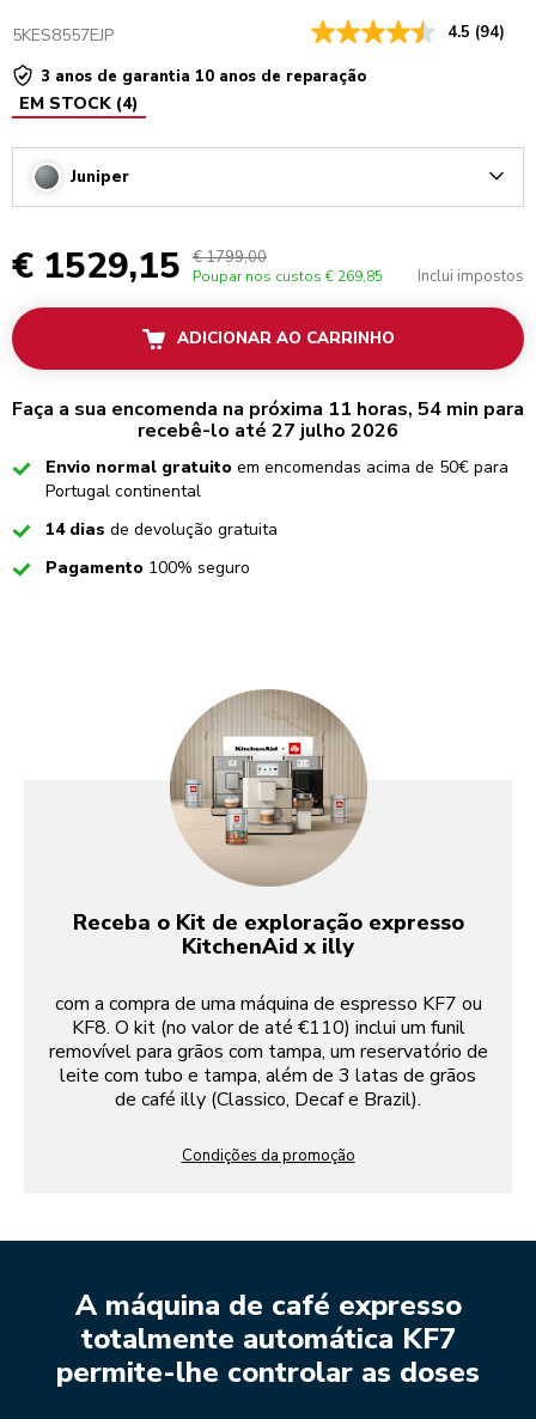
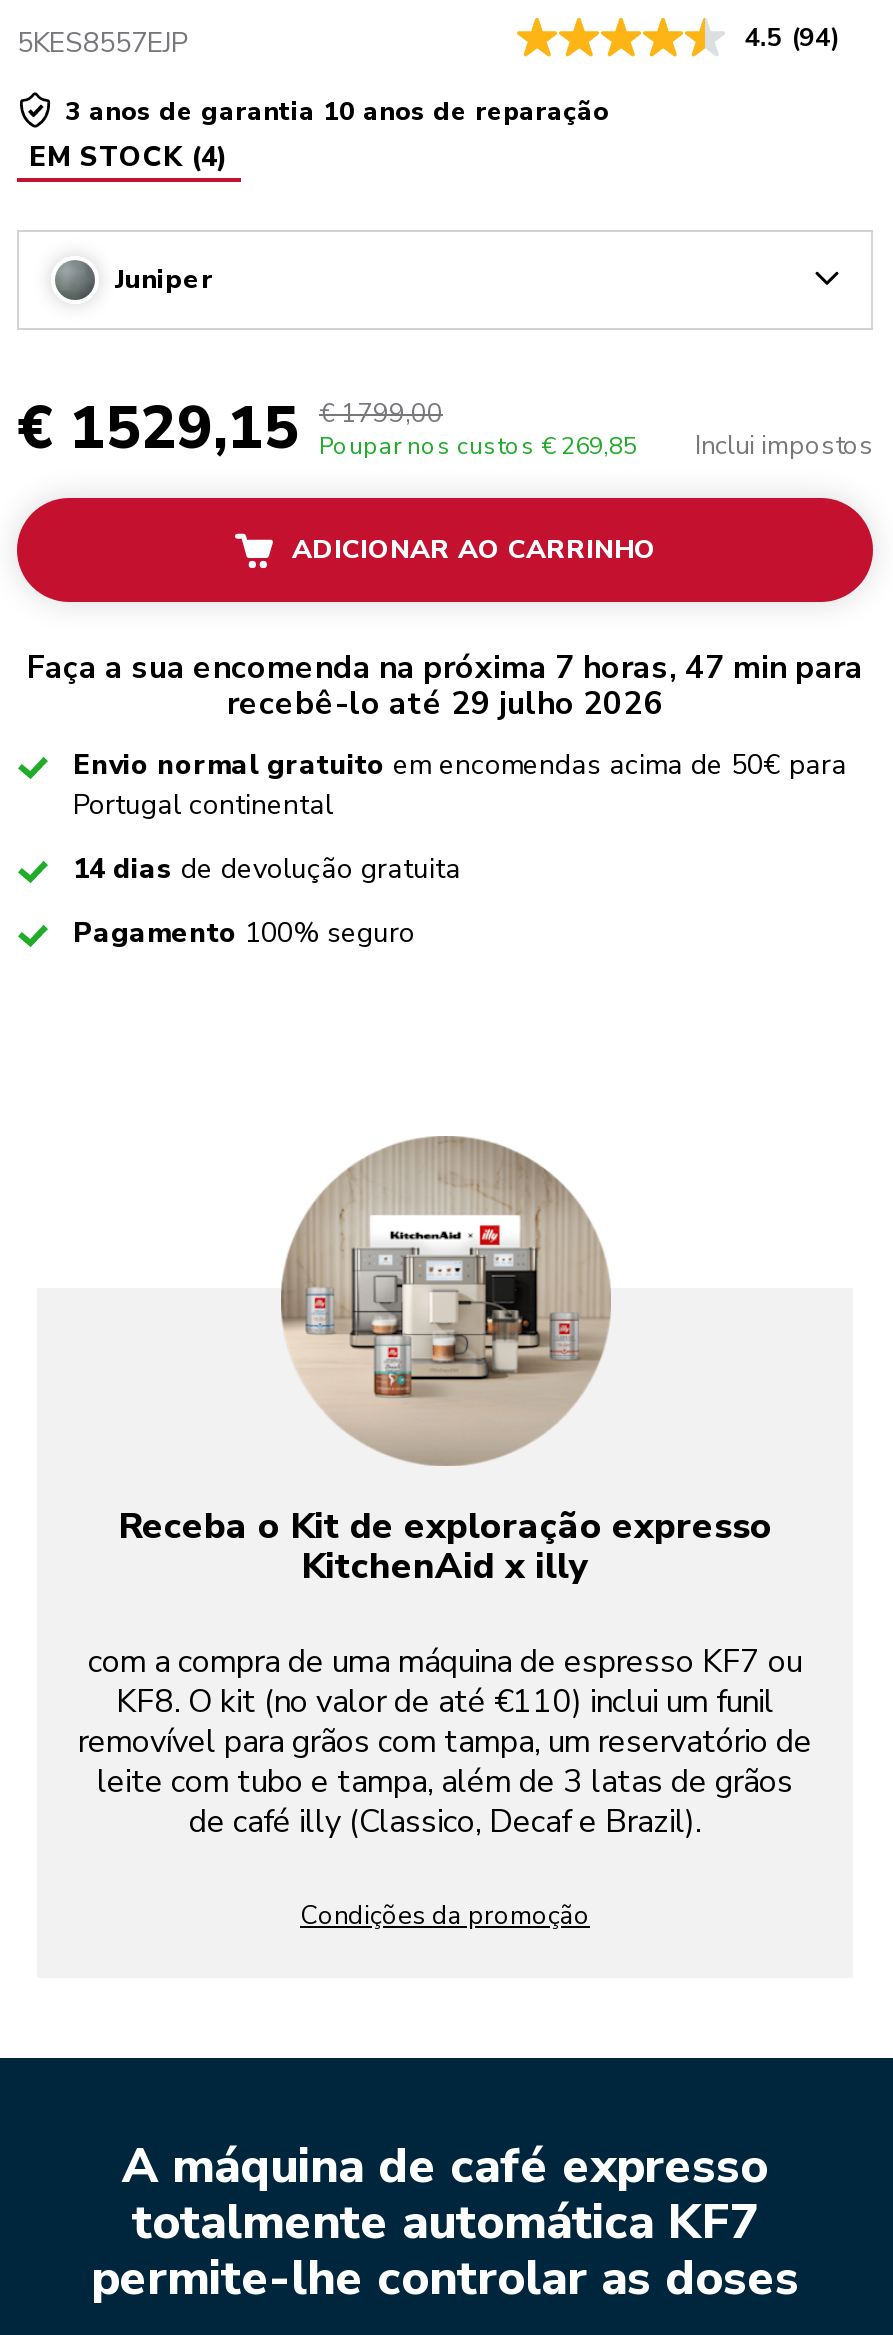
- Faça a sua encomenda na próxima 11 horas, 54 min para
+ Faça a sua encomenda na próxima 7 horas, 47 min para

- recebê-lo até 27 julho 2026
+ recebê-lo até 29 julho 2026
